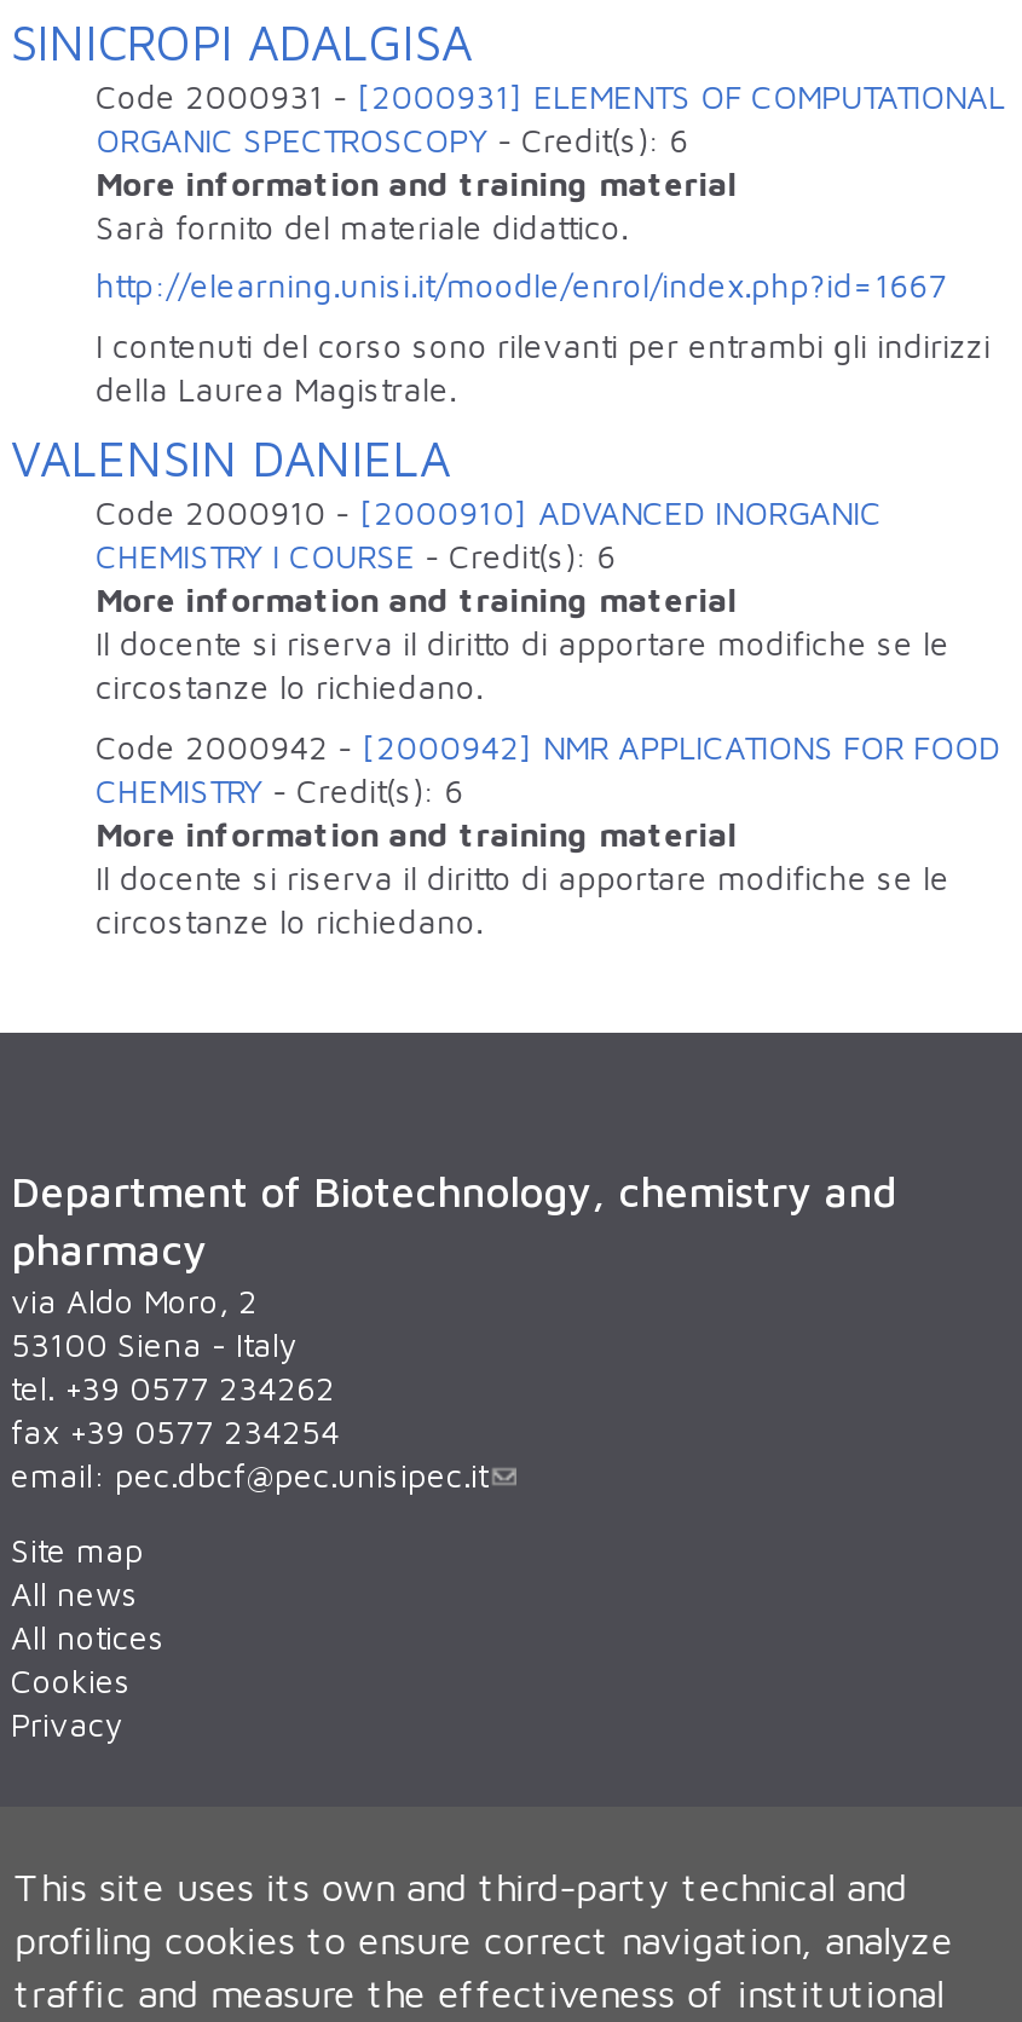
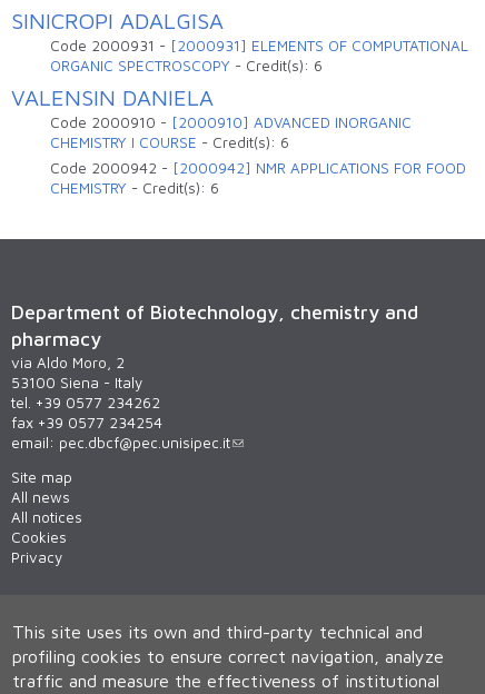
- More information and training material
- Sarà fornito del materiale didattico.
- http://elearning.unisi.it/moodle/enrol/index.php?id=1667
- I contenuti del corso sono rilevanti per entrambi gli indirizzi
- della Laurea Magistrale.

- More information and training material
- Il docente si riserva il diritto di apportare modifiche se le
- circostanze lo richiedano.

- More information and training material
- Il docente si riserva il diritto di apportare modifiche se le
- circostanze lo richiedano.
